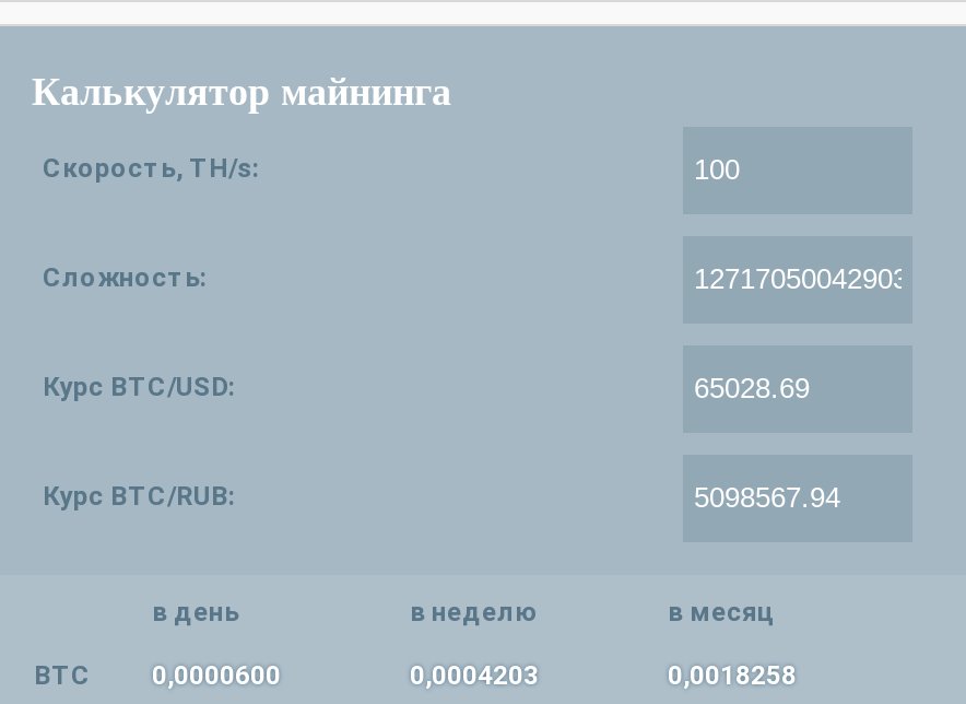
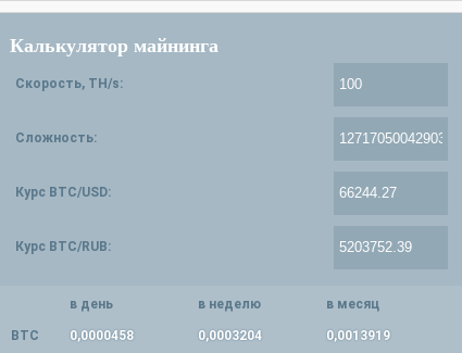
- BTC 0,0000600
+ BTC 0,0000458

- 0,0004203
+ 0,0003204

- 0,0018258
+ 0,0013919
